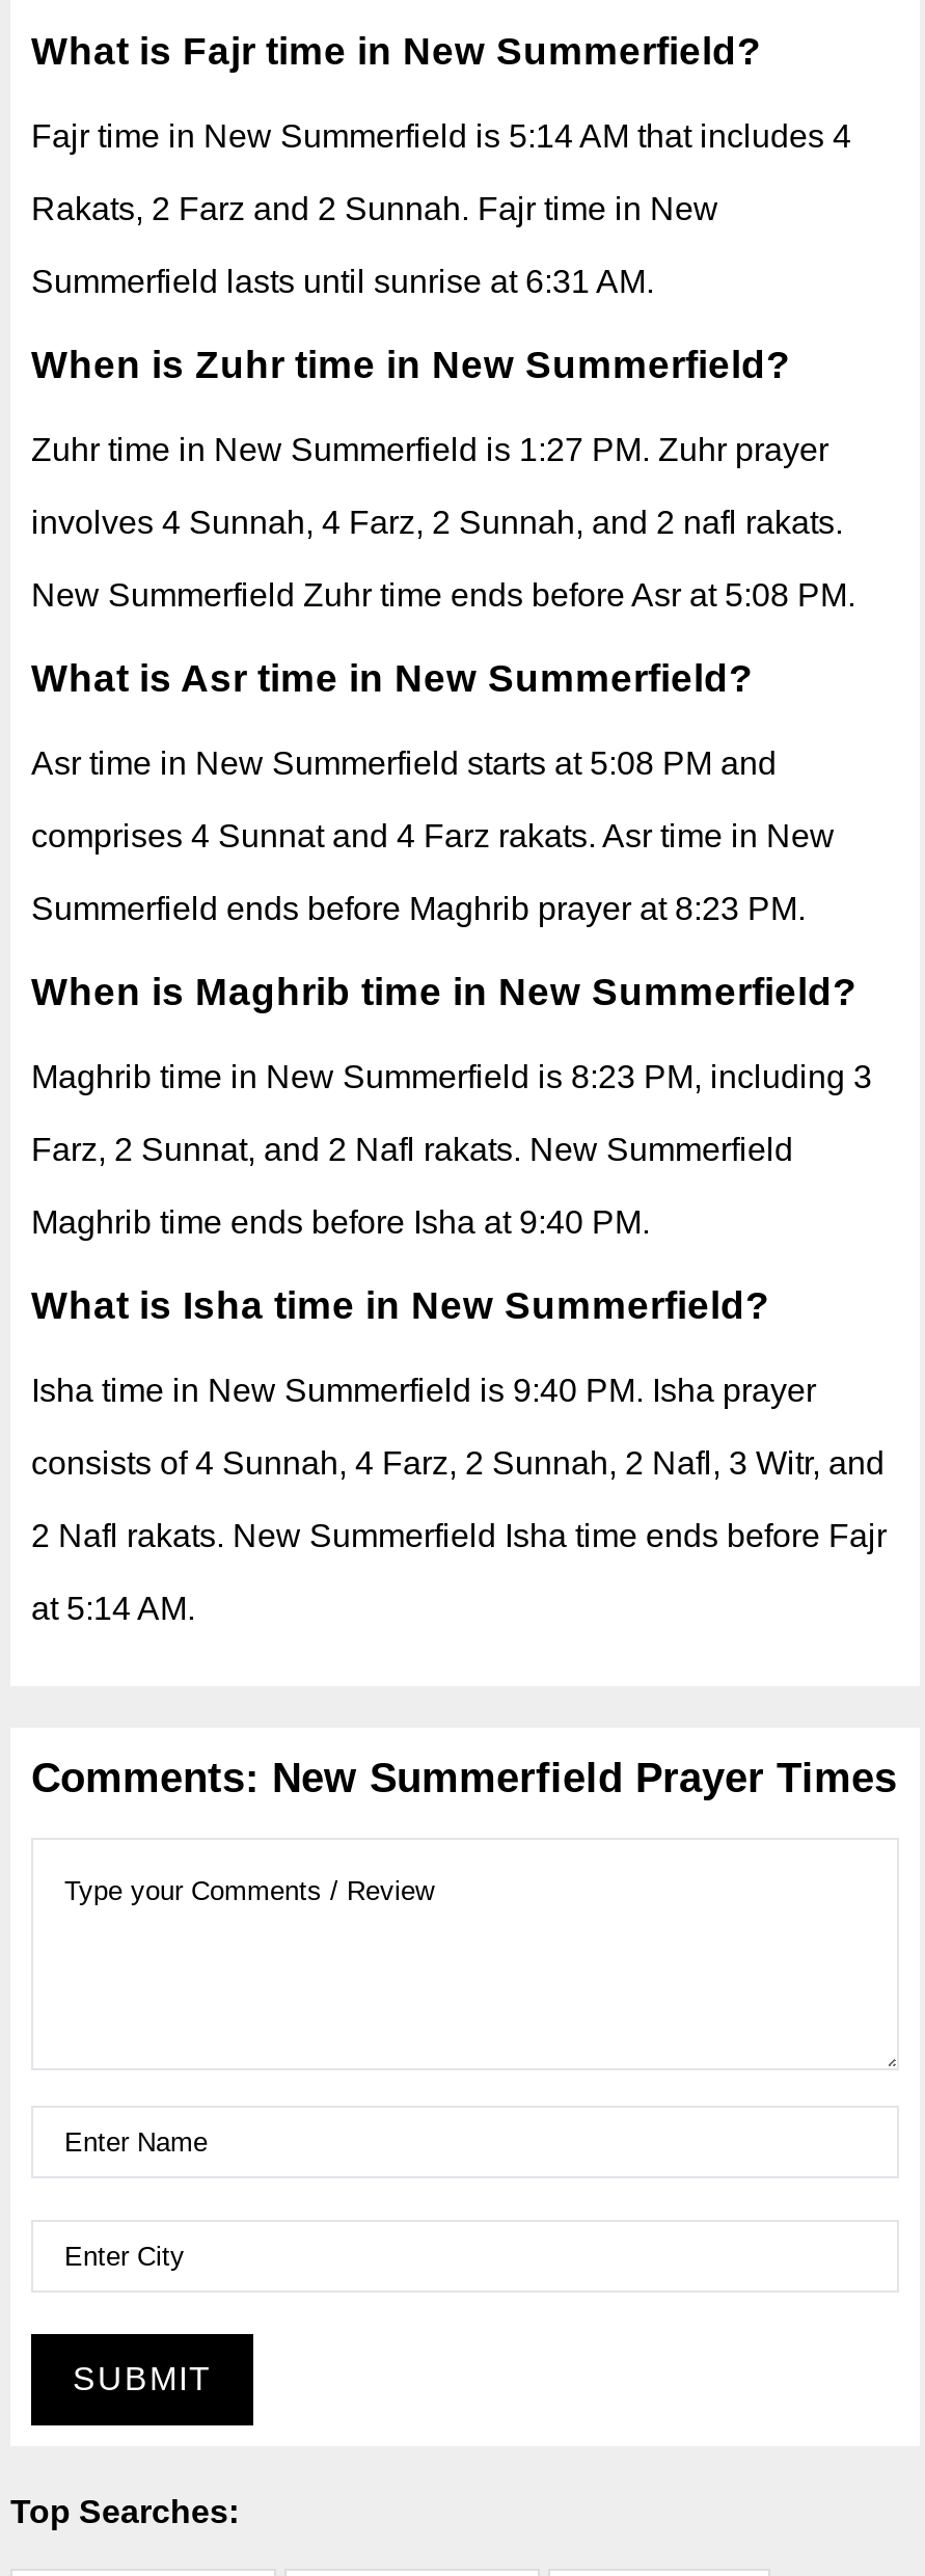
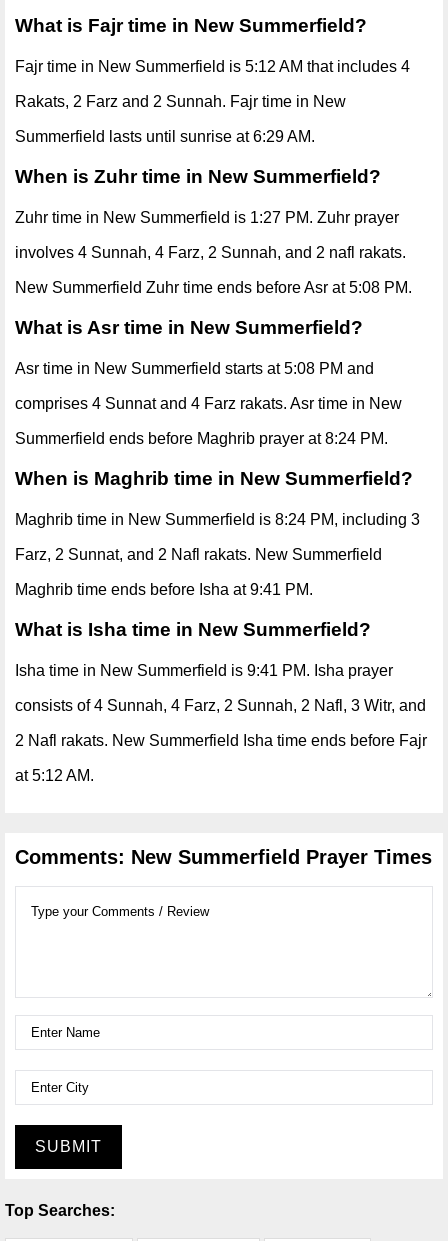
- Fajr time in New Summerfield is 5:14 AM that includes 4
+ Fajr time in New Summerfield is 5:12 AM that includes 4

- Summerfield lasts until sunrise at 6:31 AM.
+ Summerfield lasts until sunrise at 6:29 AM.

- Summerfield ends before Maghrib prayer at 8:23 PM.
+ Summerfield ends before Maghrib prayer at 8:24 PM.

- Maghrib time in New Summerfield is 8:23 PM, including 3
+ Maghrib time in New Summerfield is 8:24 PM, including 3

- Maghrib time ends before Isha at 9:40 PM.
+ Maghrib time ends before Isha at 9:41 PM.

- Isha time in New Summerfield is 9:40 PM. Isha prayer
+ Isha time in New Summerfield is 9:41 PM. Isha prayer

- at 5:14 AM.
+ at 5:12 AM.
